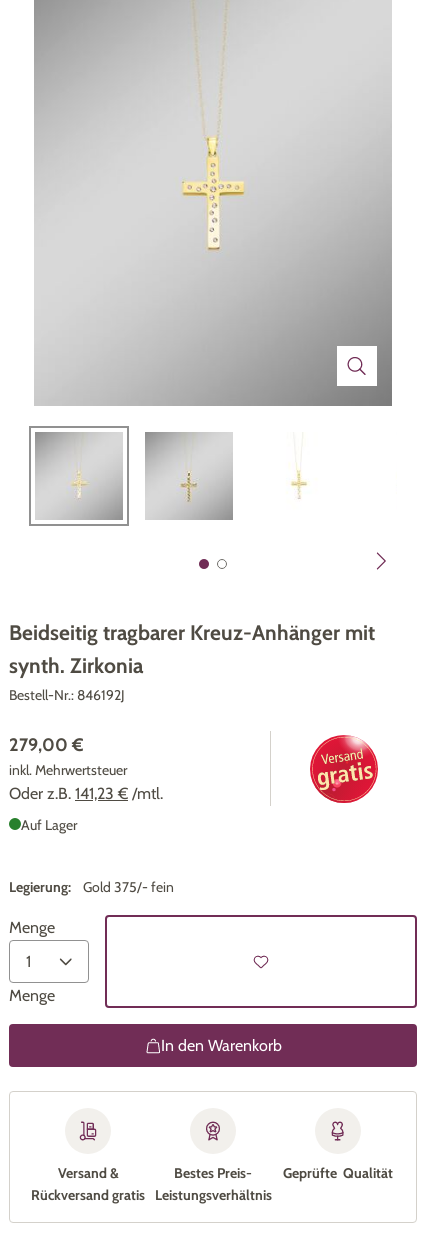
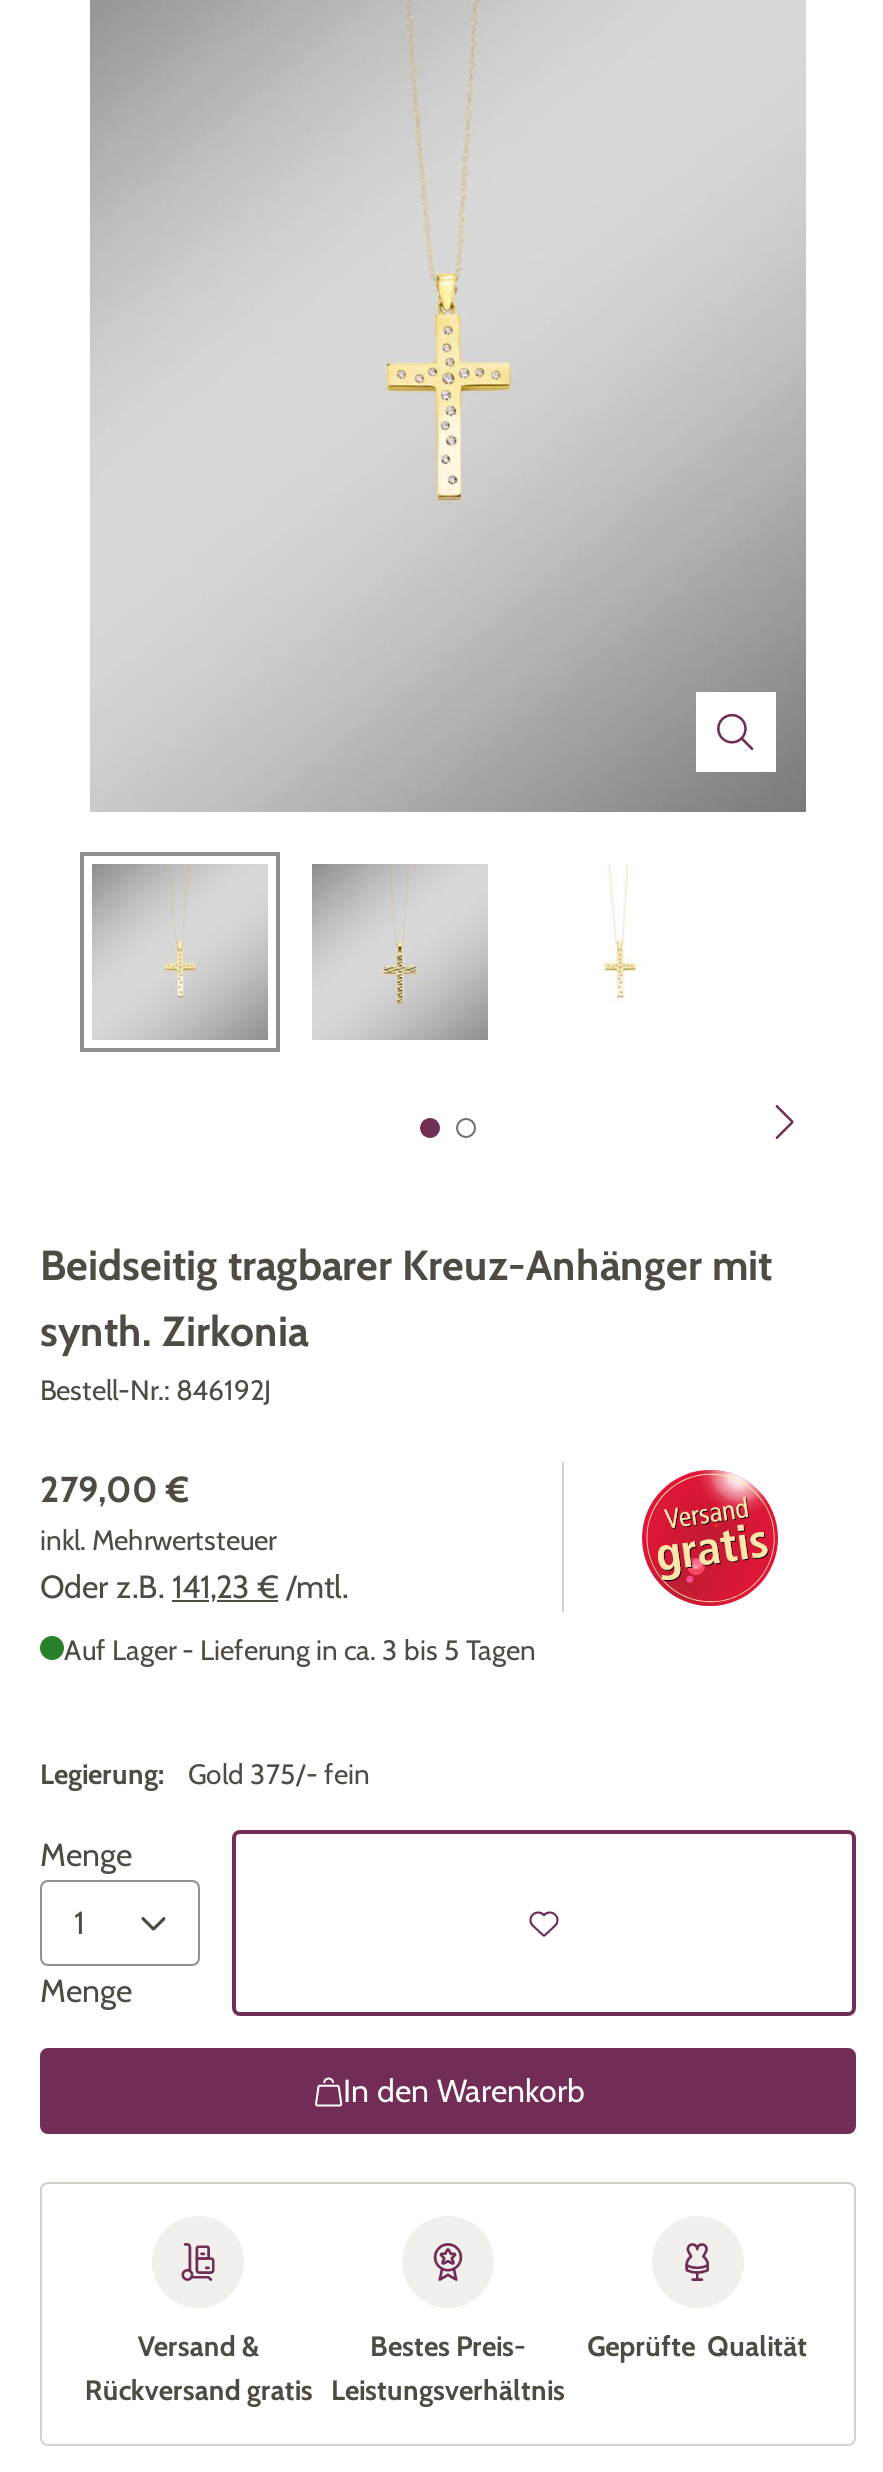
- Auf Lager
+ Auf Lager - Lieferung in ca. 3 bis 5 Tagen
